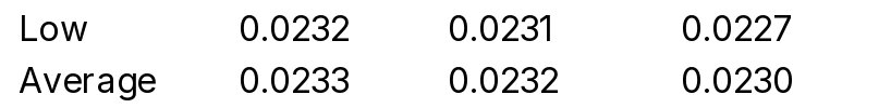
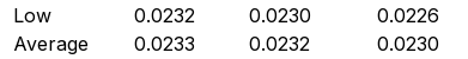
- 0.0231
+ 0.0230

- 0.0227
+ 0.0226
